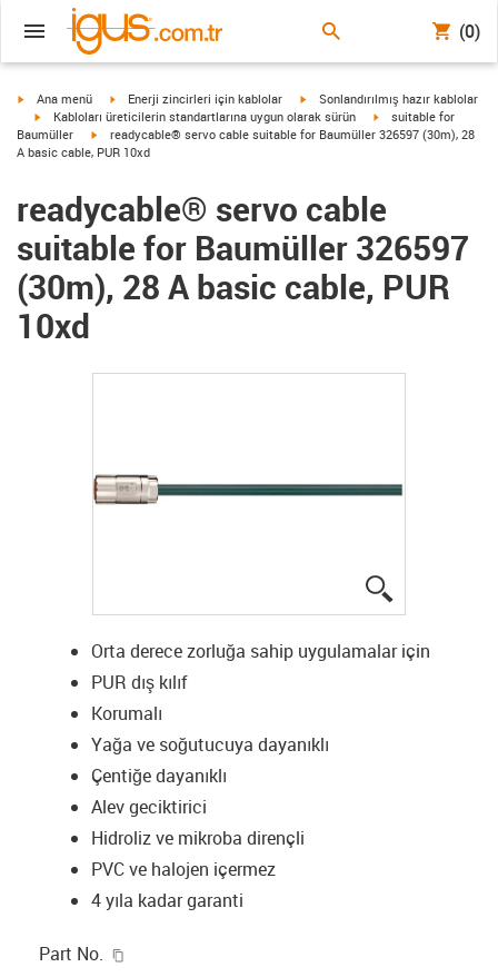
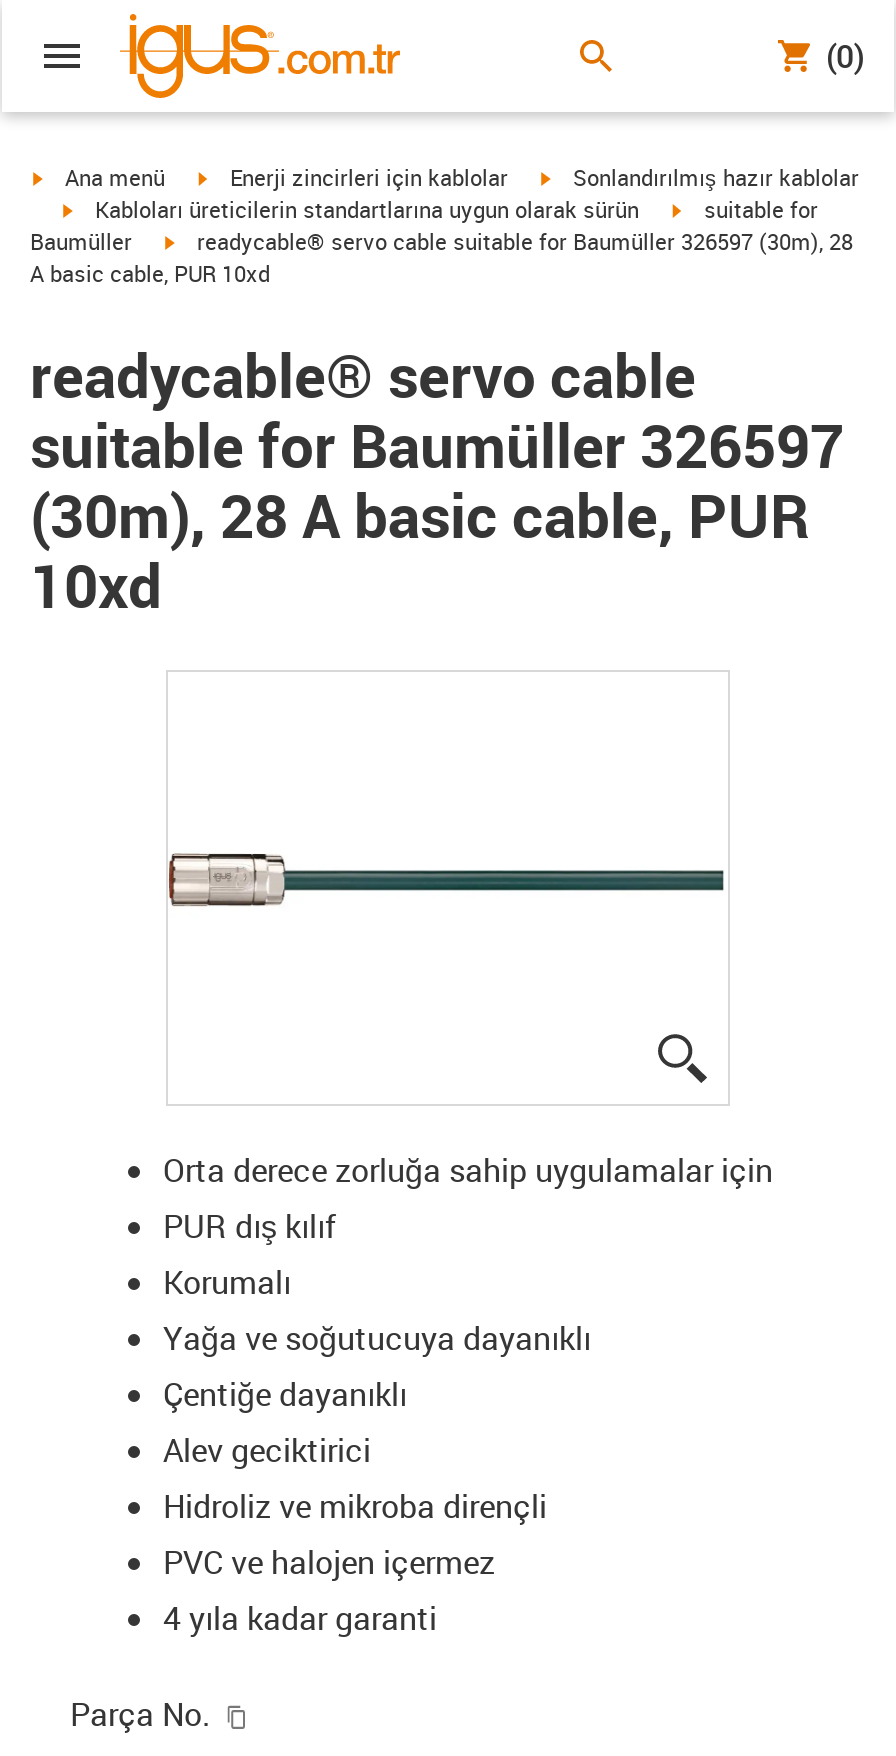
- Part No.
+ Parça No.
